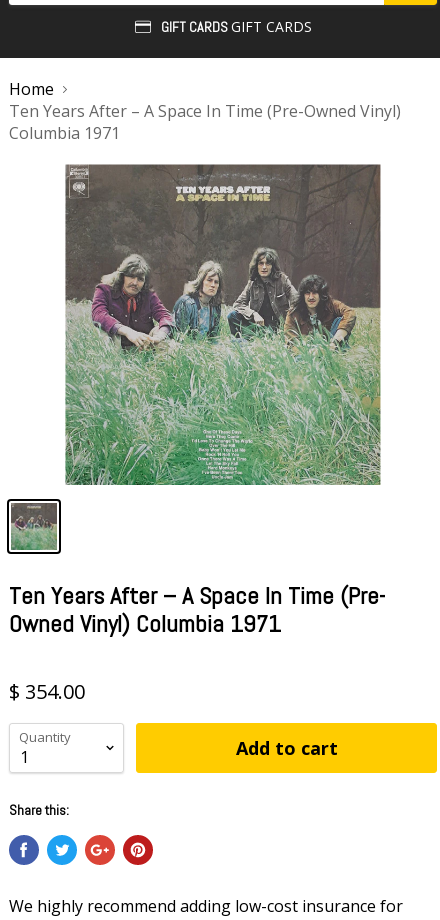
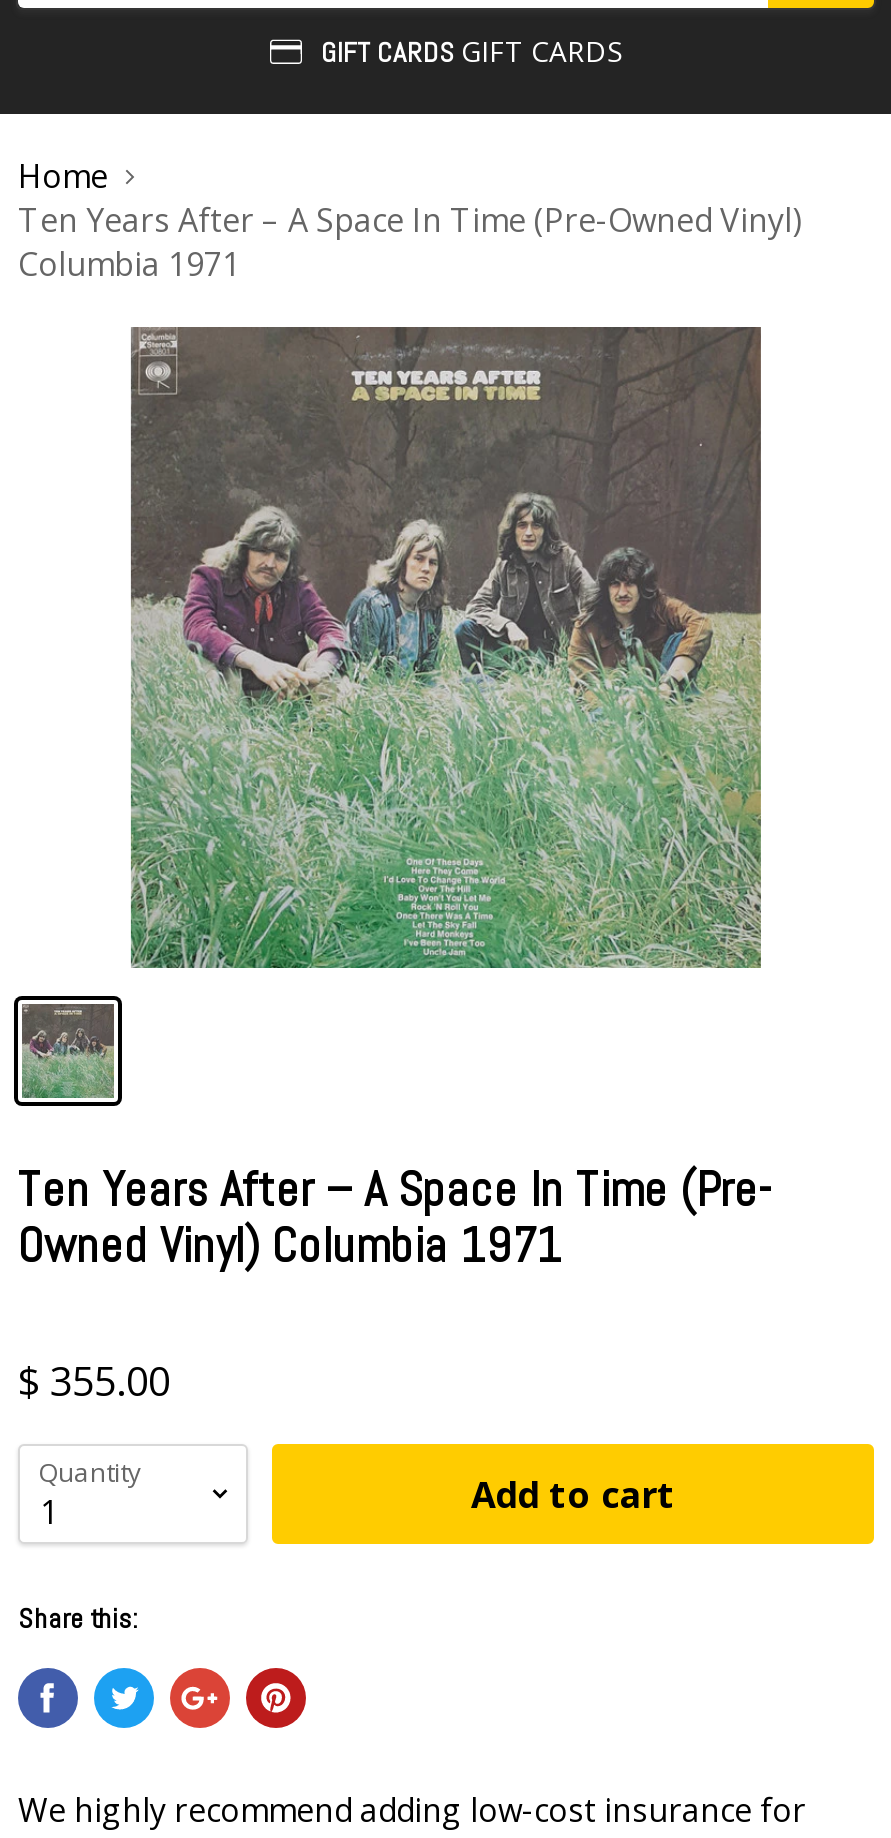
- $ 354.00
+ $ 355.00
